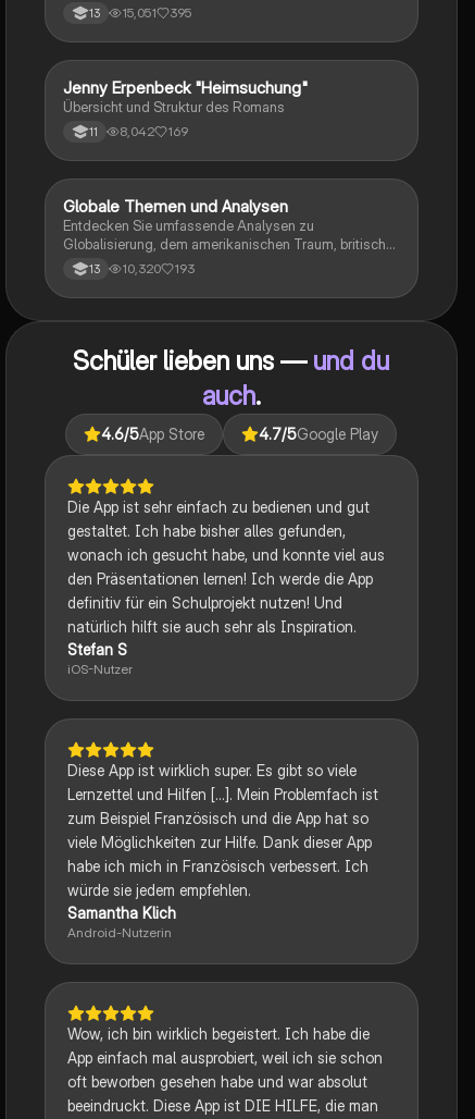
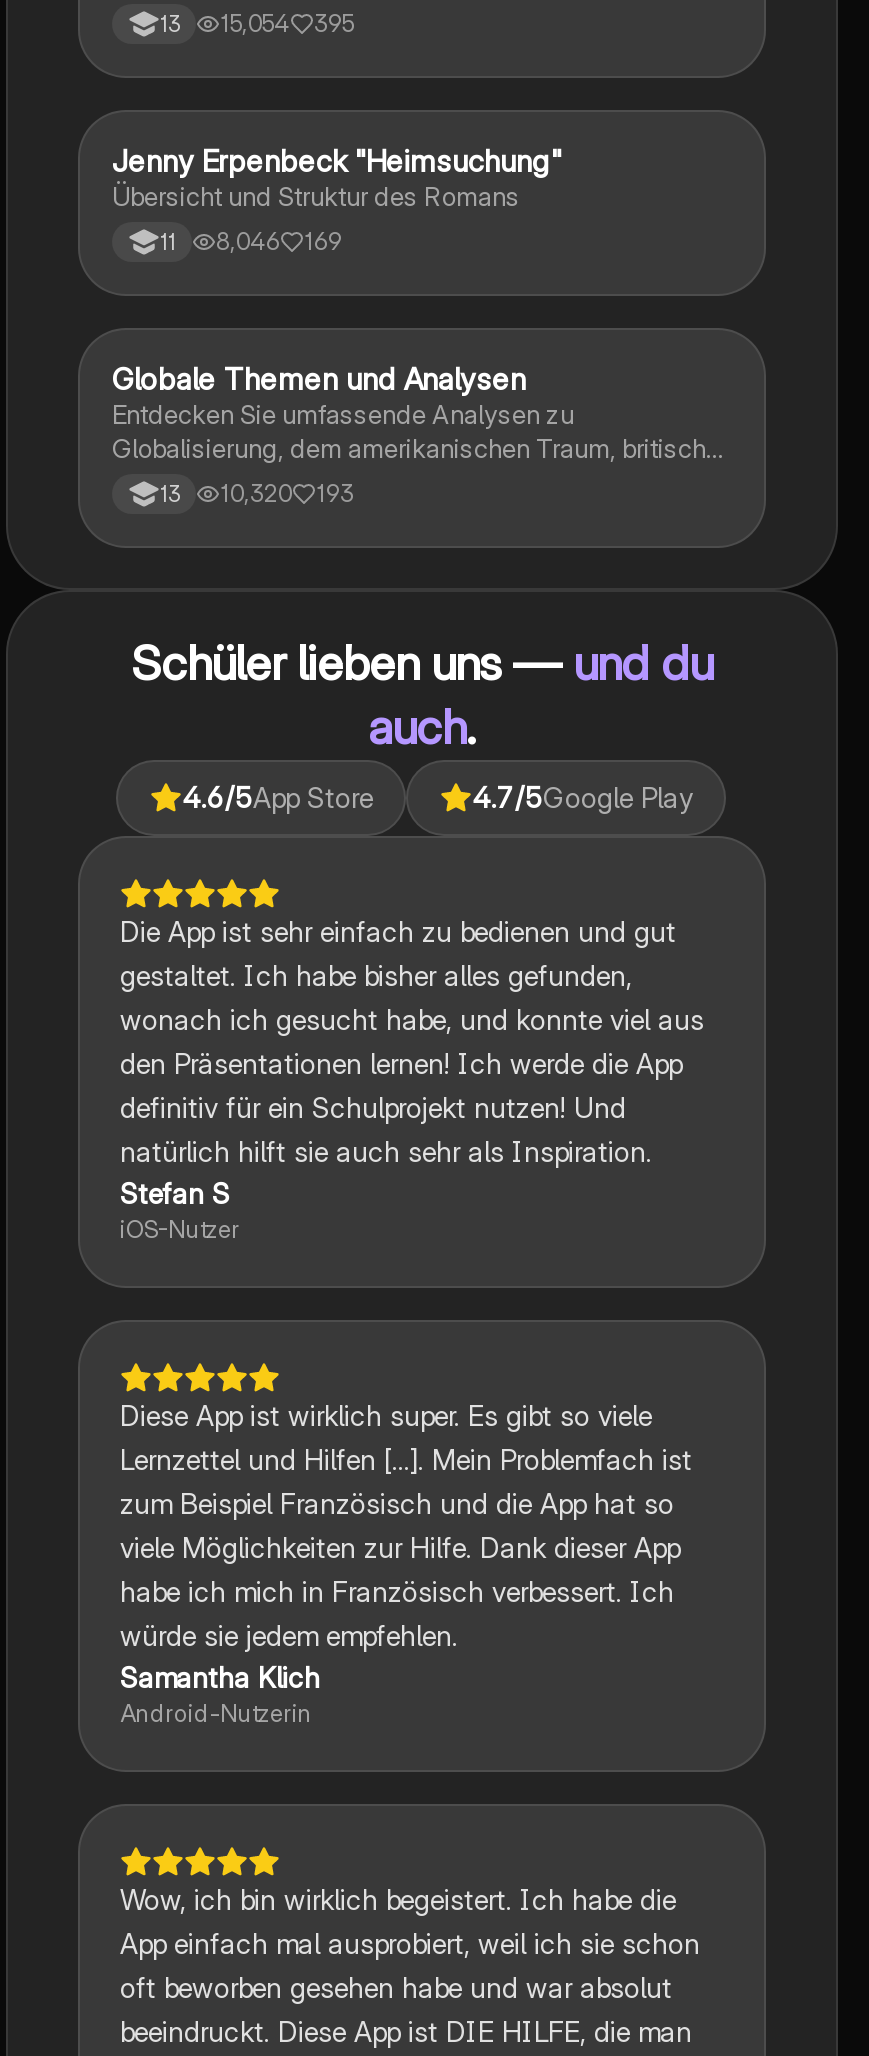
- 13 15,051 395
+ 13 15,054 395

- 11 8,042 169
+ 11 8,046 169
